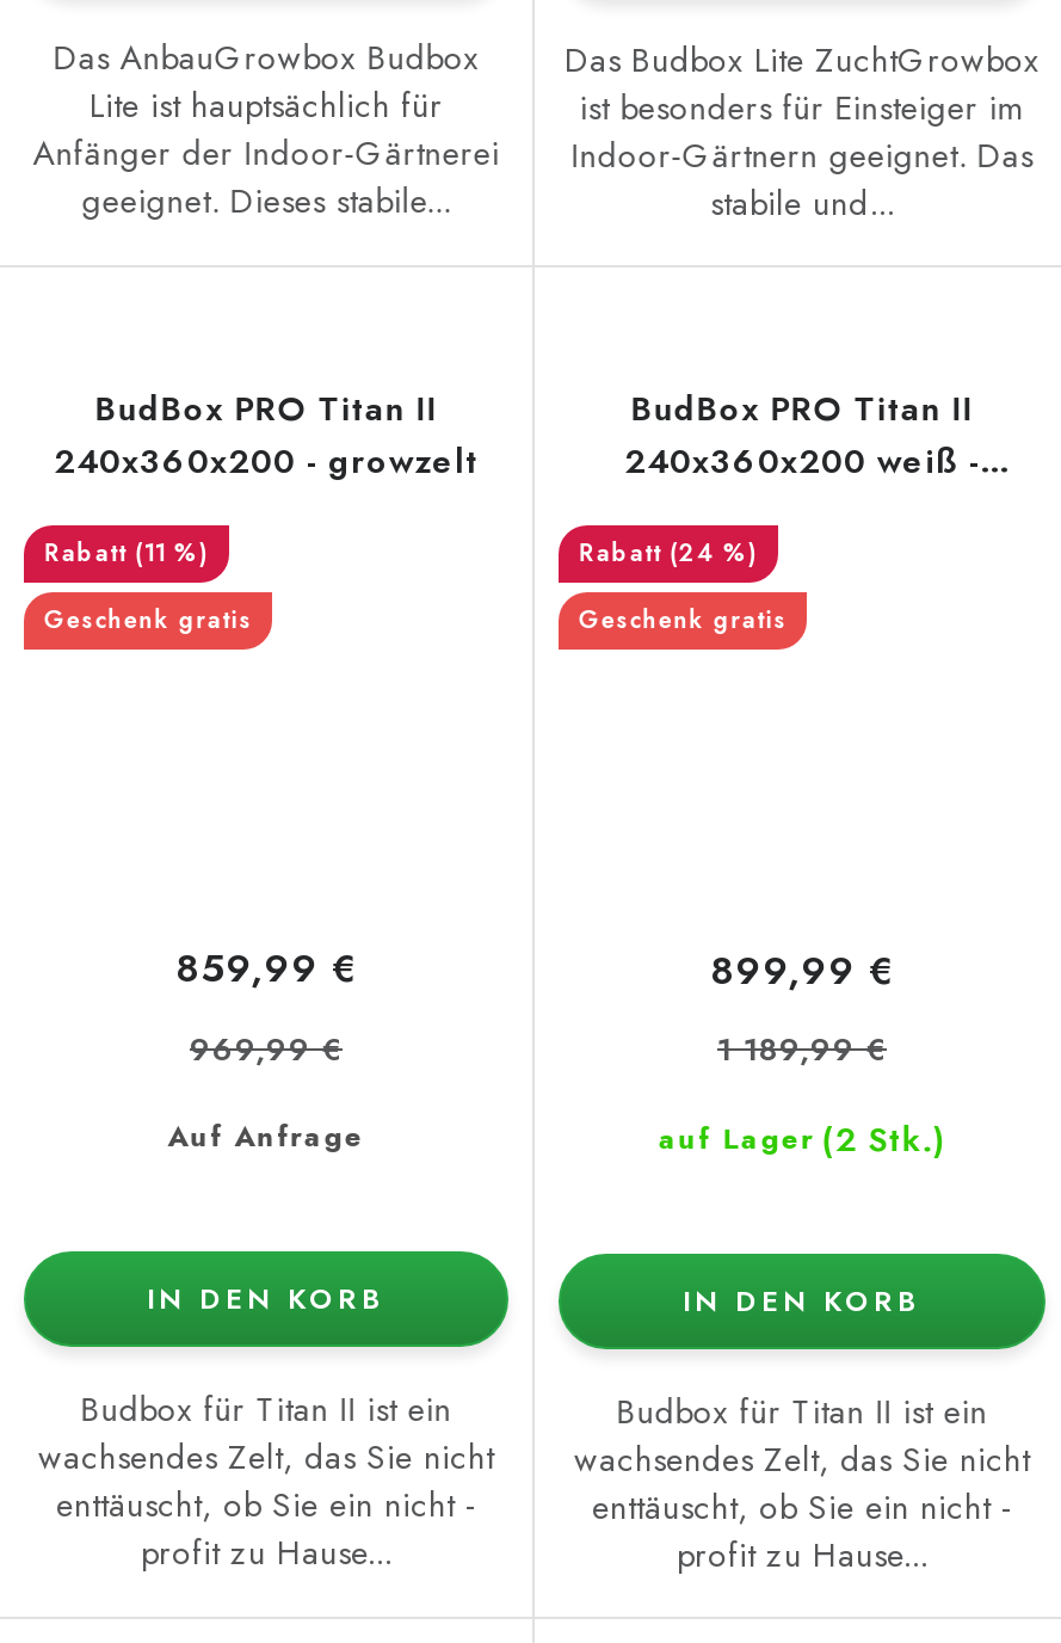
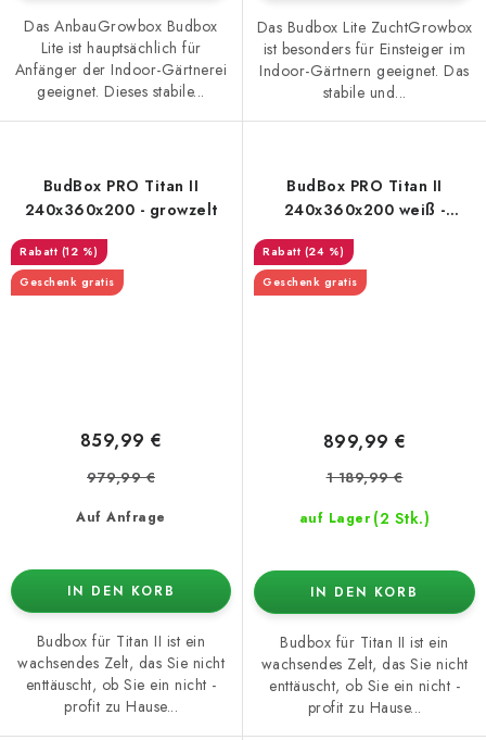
- (11 %)
+ (12 %)

- 969,99 €
+ 979,99 €
